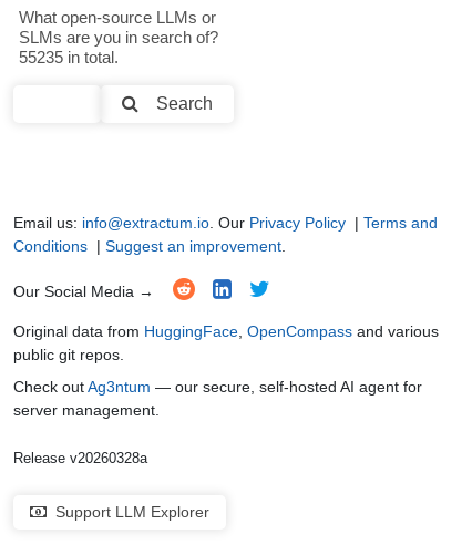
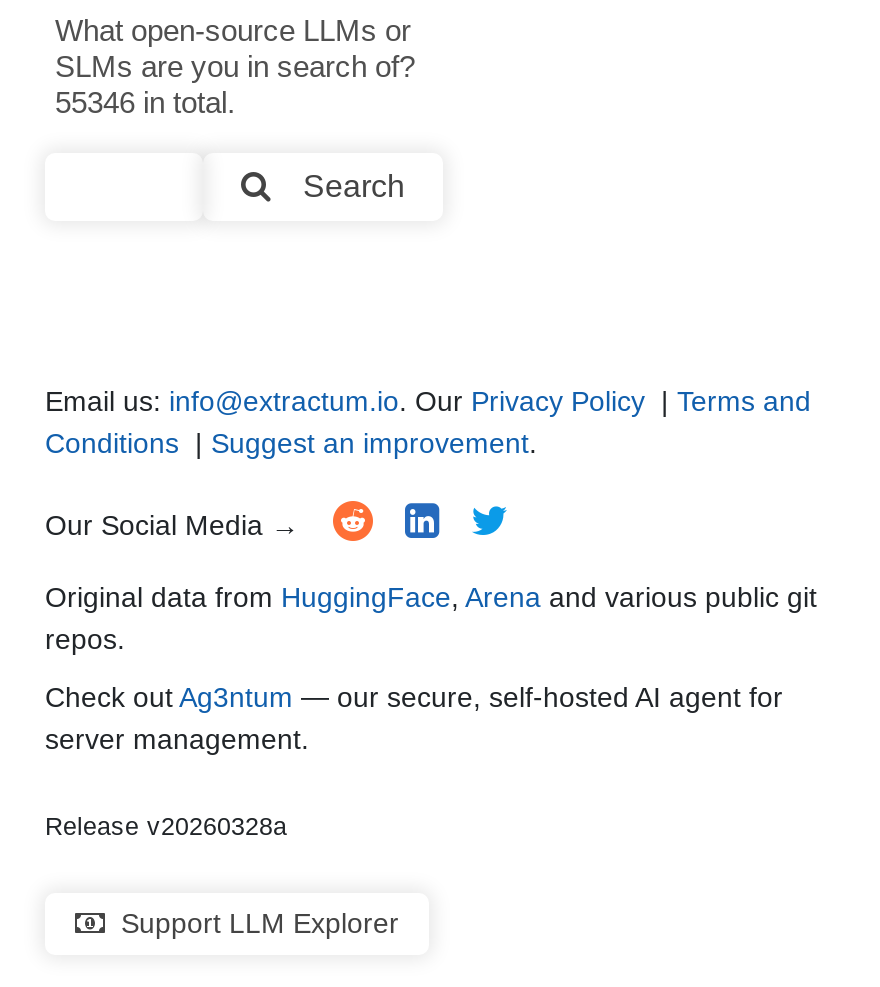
- 55235 in total.
+ 55346 in total.

- Original data from HuggingFace, OpenCompass and various
- public git repos.
+ Original data from HuggingFace, Arena and various public git
+ repos.
